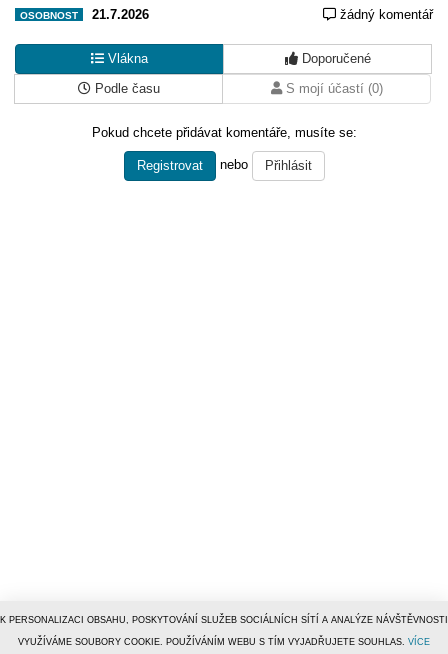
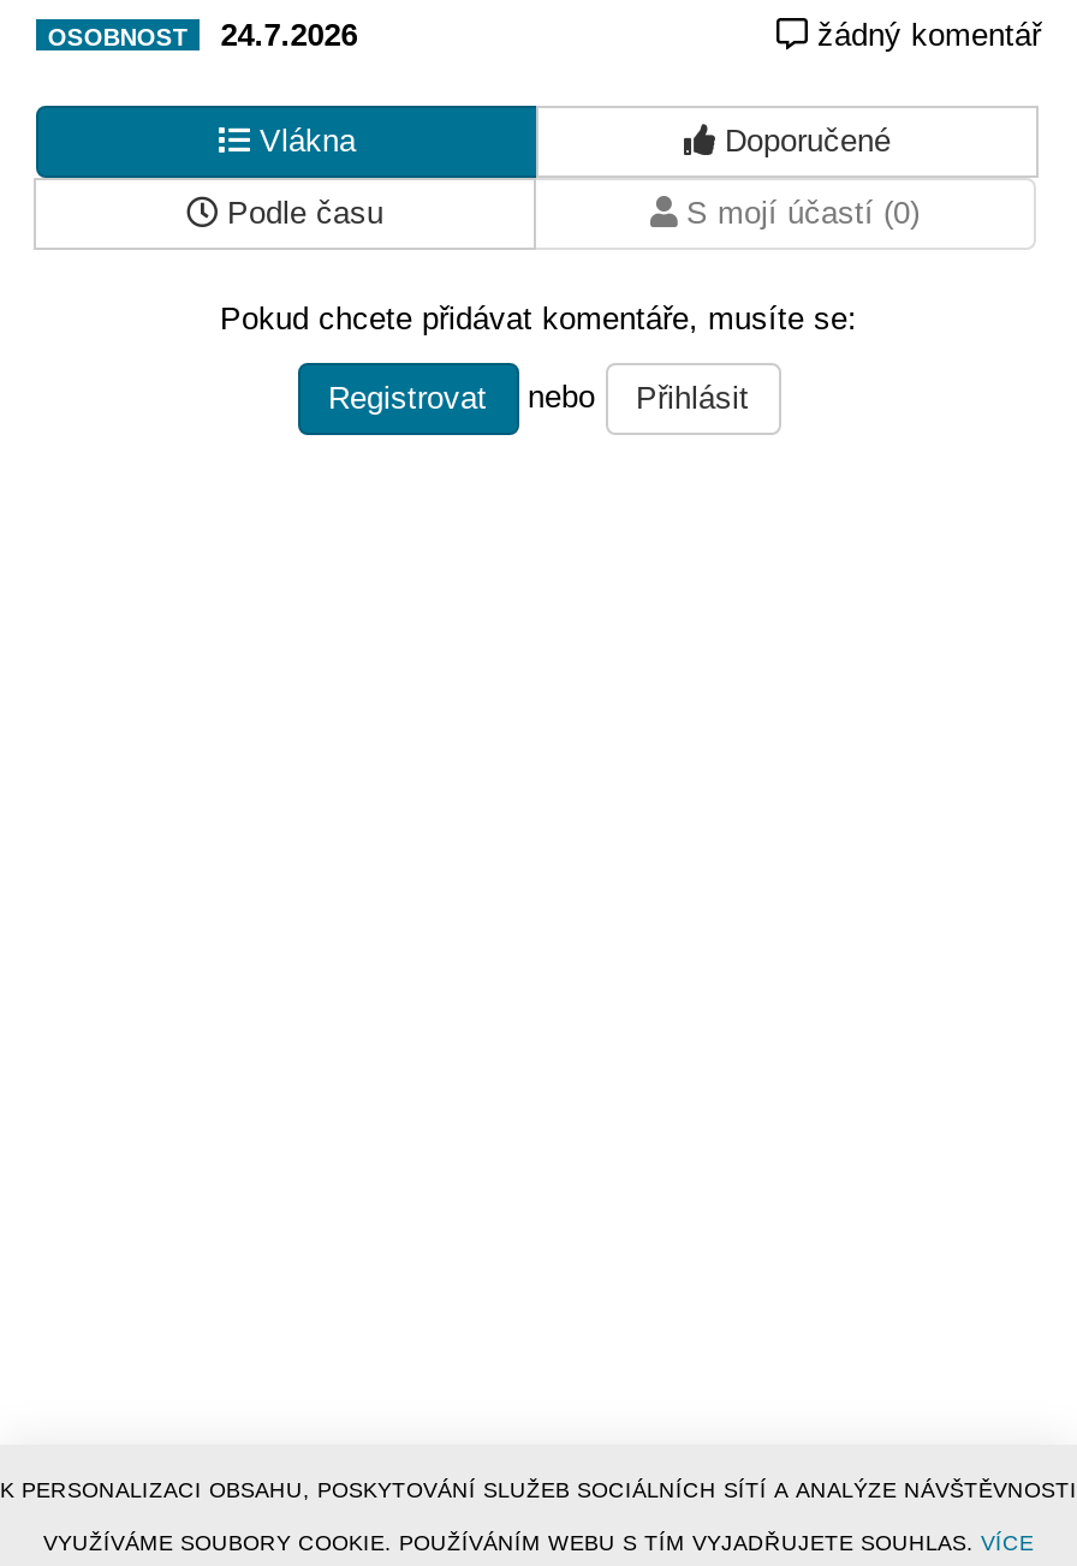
- OSOBNOST 21.7.2026
+ OSOBNOST 24.7.2026
